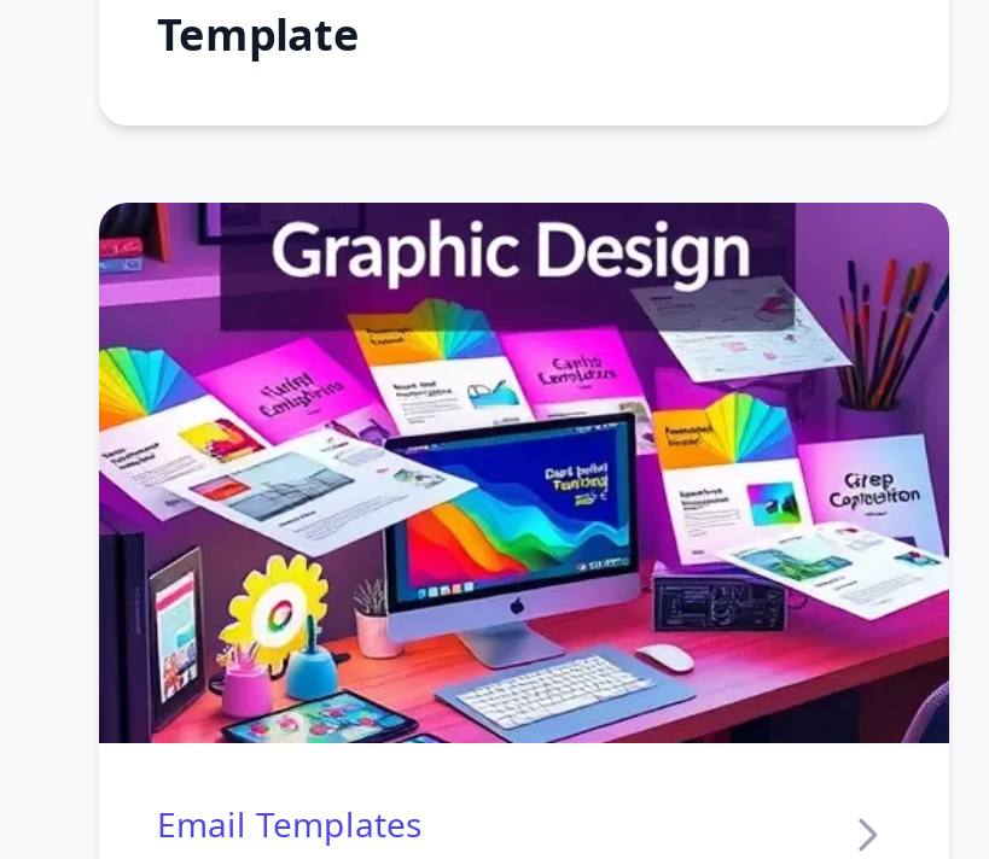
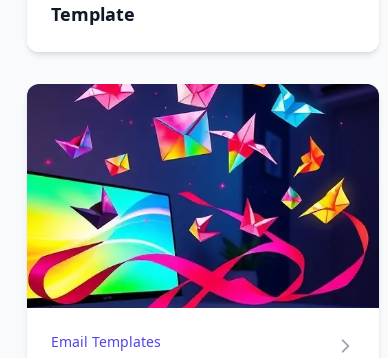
- [image]
+ [image]
